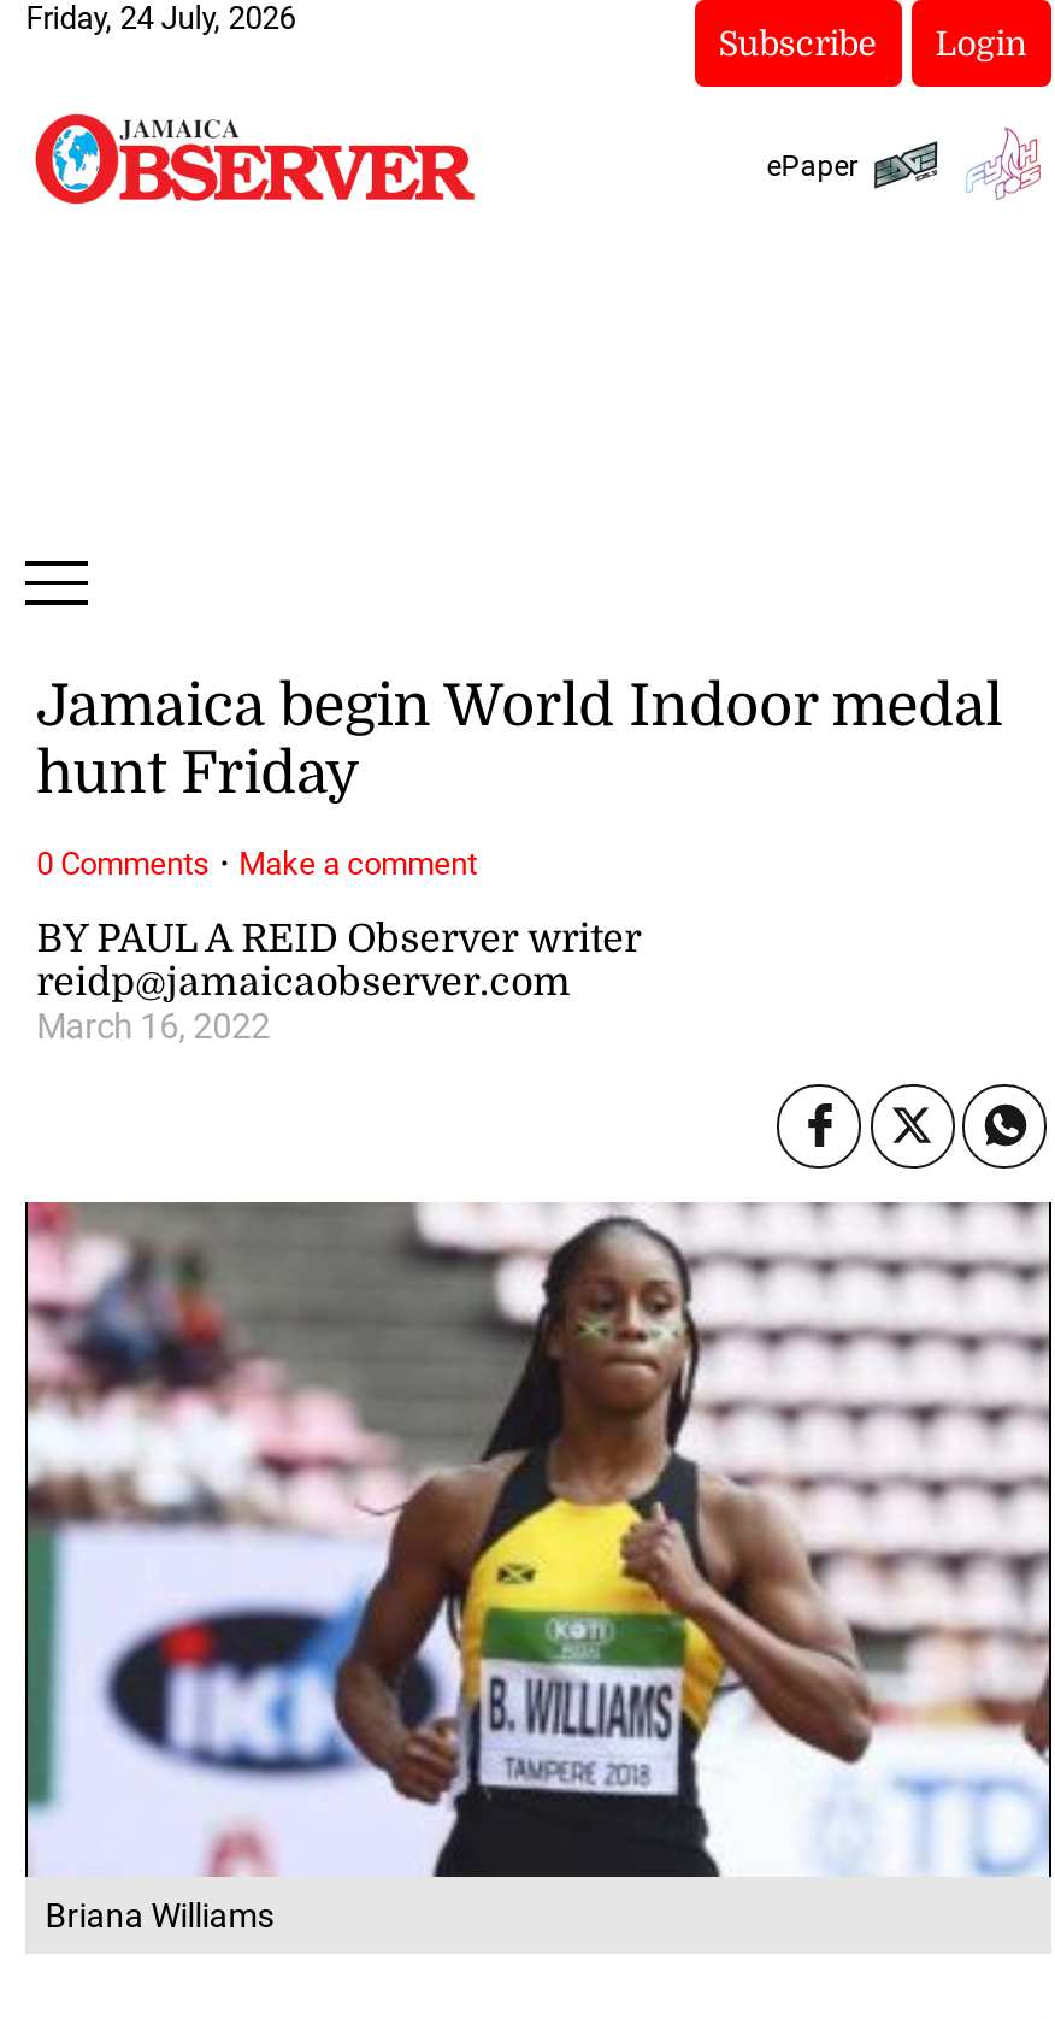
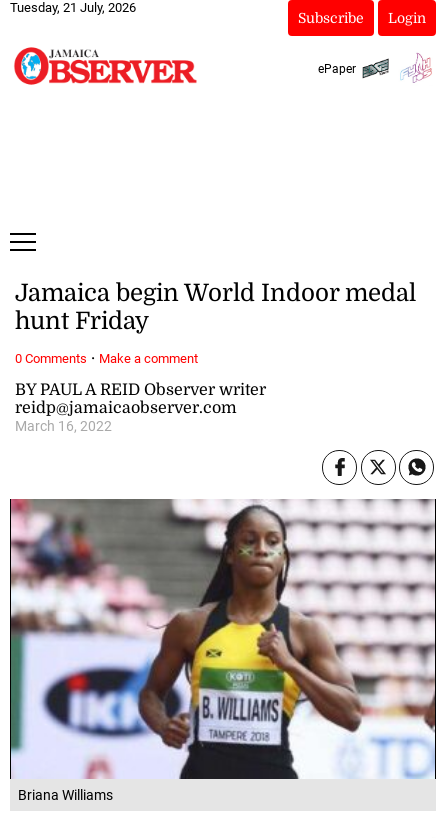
- Friday, 24 July, 2026
+ Tuesday, 21 July, 2026
